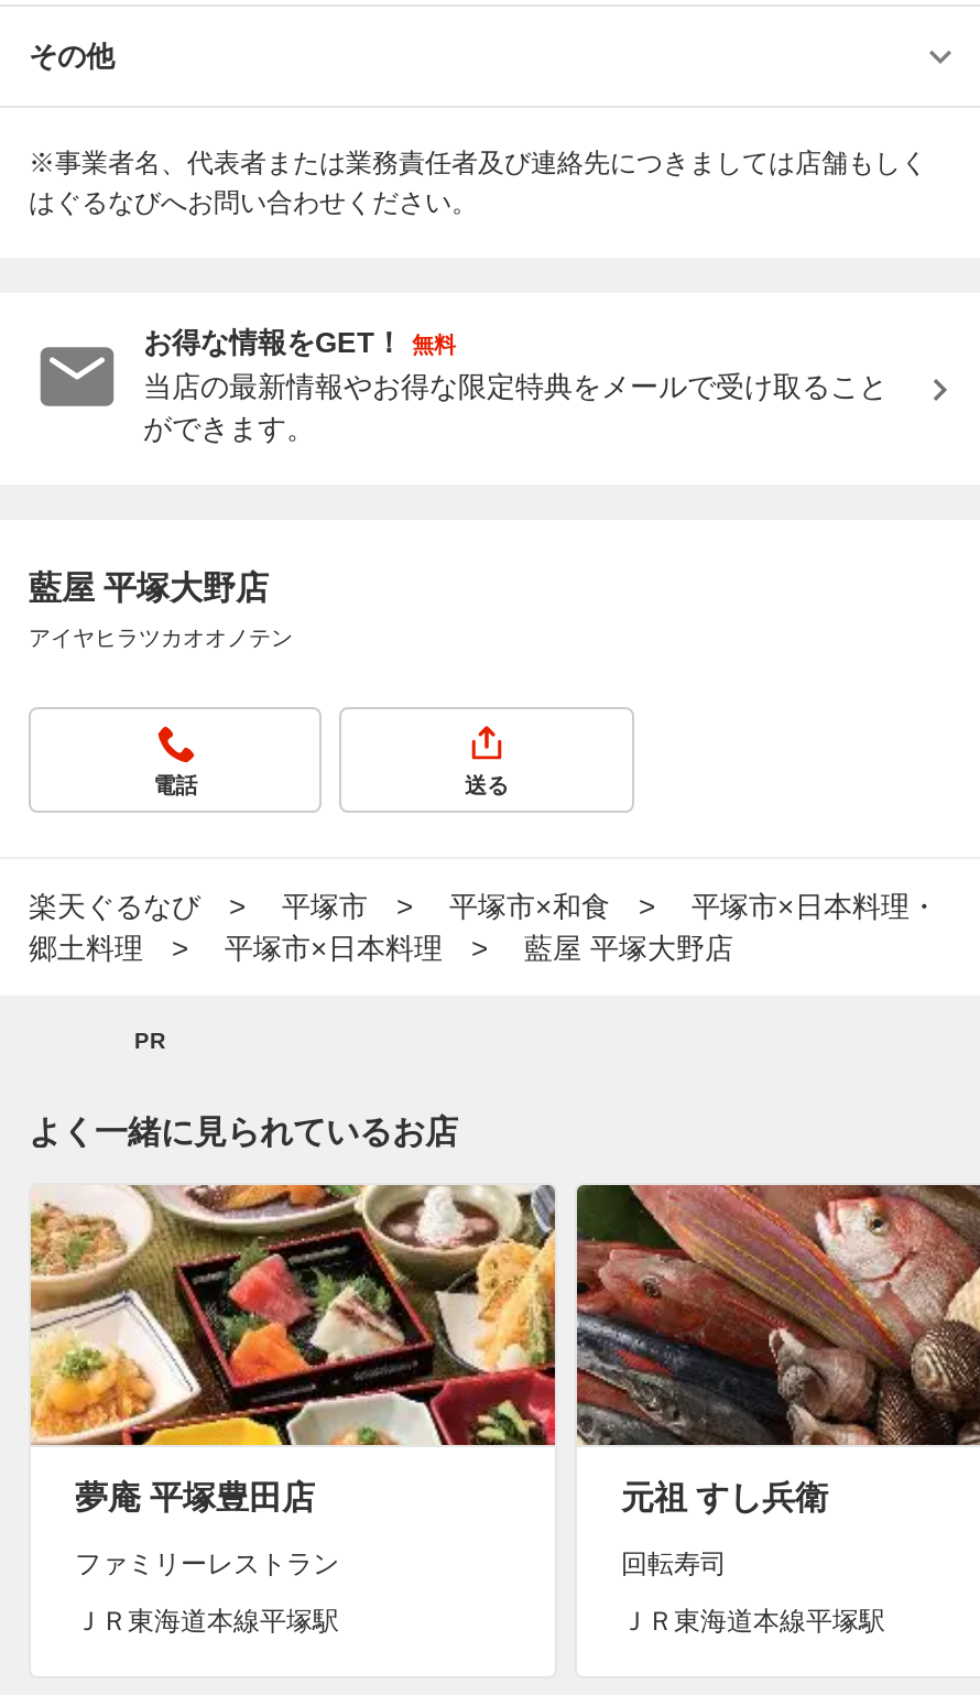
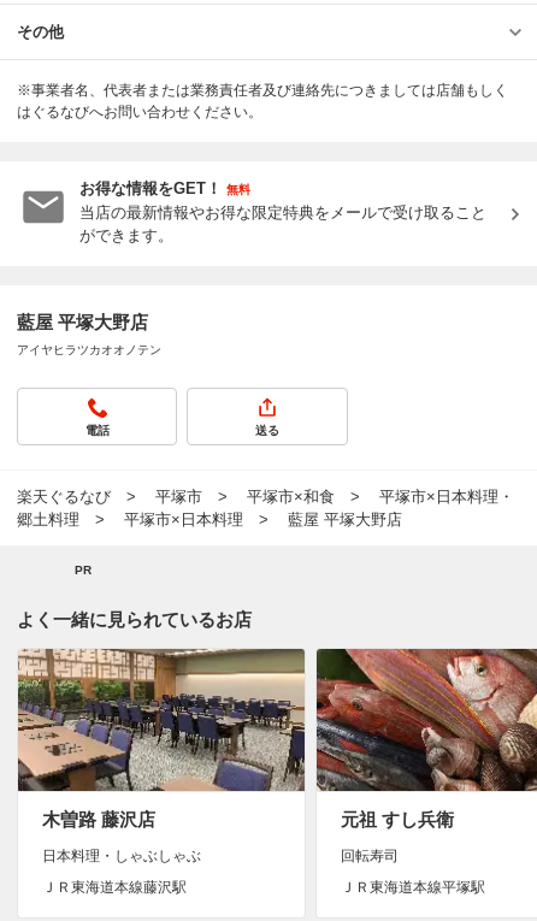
- [image]
- 夢庵 平塚豊田店
+ [image]
+ 木曽路 藤沢店

- ファミリーレストラン
+ 日本料理・しゃぶしゃぶ

- ＪＲ東海道本線平塚駅
+ ＪＲ東海道本線藤沢駅
